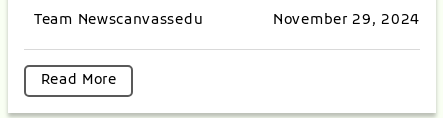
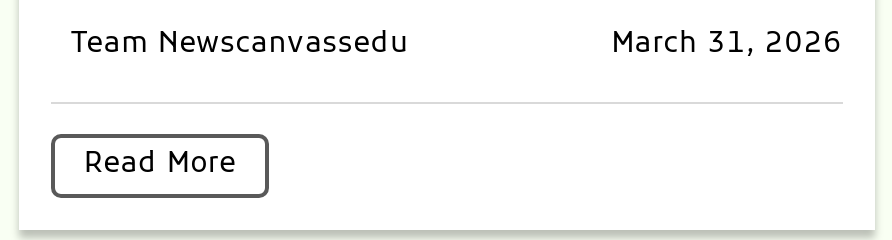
- November 29, 2024
+ March 31, 2026
